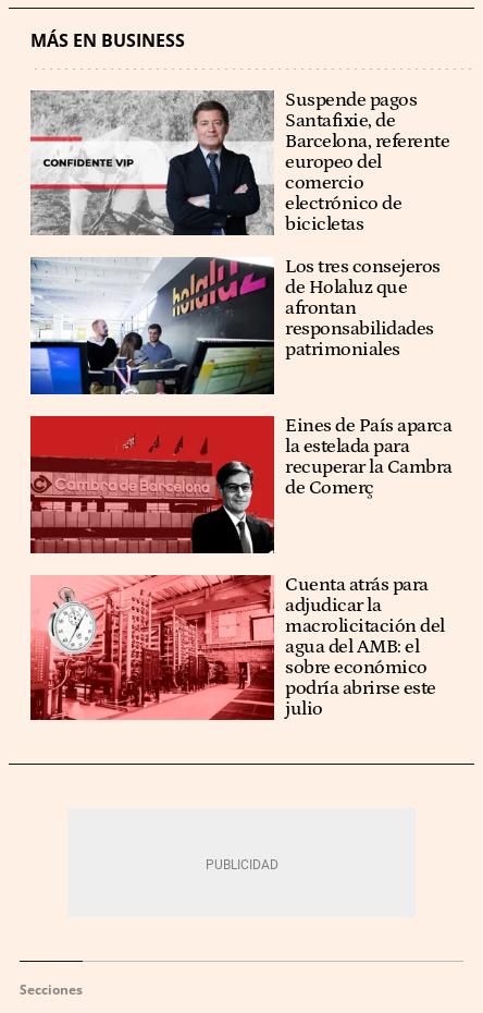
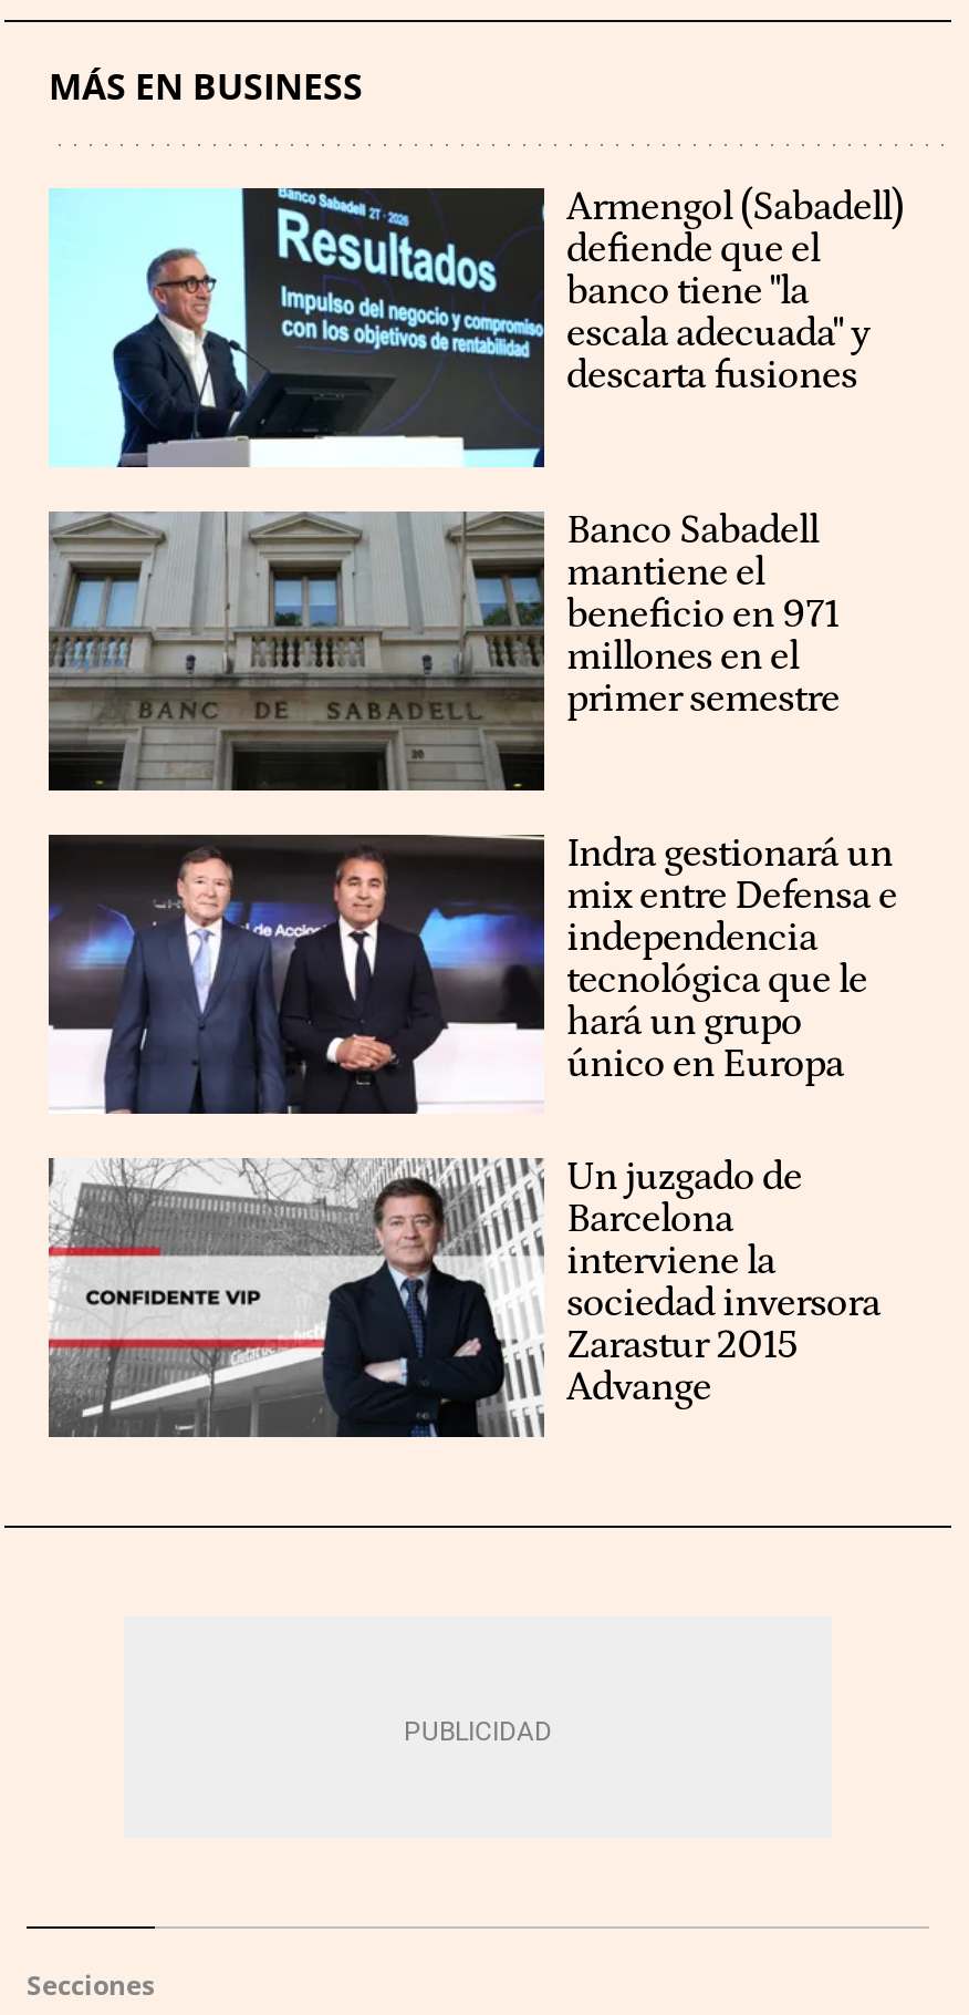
- [image]
- Suspende pagos
- Santafixie, de
- Barcelona, referente
- europeo del
- comercio
- electrónico de
- bicicletas
+ [image]
+ Armengol (Sabadell)
+ defiende que el
+ banco tiene "la
+ escala adecuada" y
+ descarta fusiones

- [image]
- Los tres consejeros
- de Holaluz que
- afrontan
- responsabilidades
- patrimoniales
+ [image]
+ Banco Sabadell
+ mantiene el
+ beneficio en 971
+ millones en el
+ primer semestre

- [image]
- Eines de País aparca
- la estelada para
- recuperar la Cambra
- de Comerç
+ [image]
+ Indra gestionará un
+ mix entre Defensa e
+ independencia
+ tecnológica que le
+ hará un grupo
+ único en Europa

- [image]
- Cuenta atrás para
- adjudicar la
- macrolicitación del
- agua del AMB: el
- sobre económico
- podría abrirse este
- julio
+ [image]
+ Un juzgado de
+ Barcelona
+ interviene la
+ sociedad inversora
+ Zarastur 2015
+ Advange
